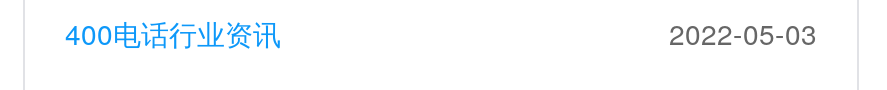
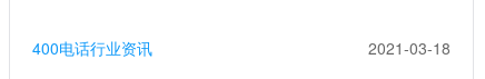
- 2022-05-03
+ 2021-03-18
